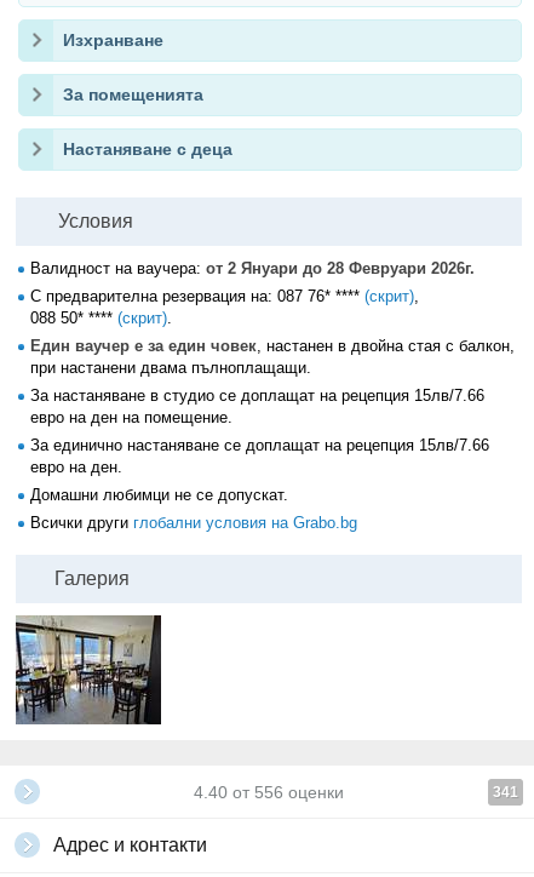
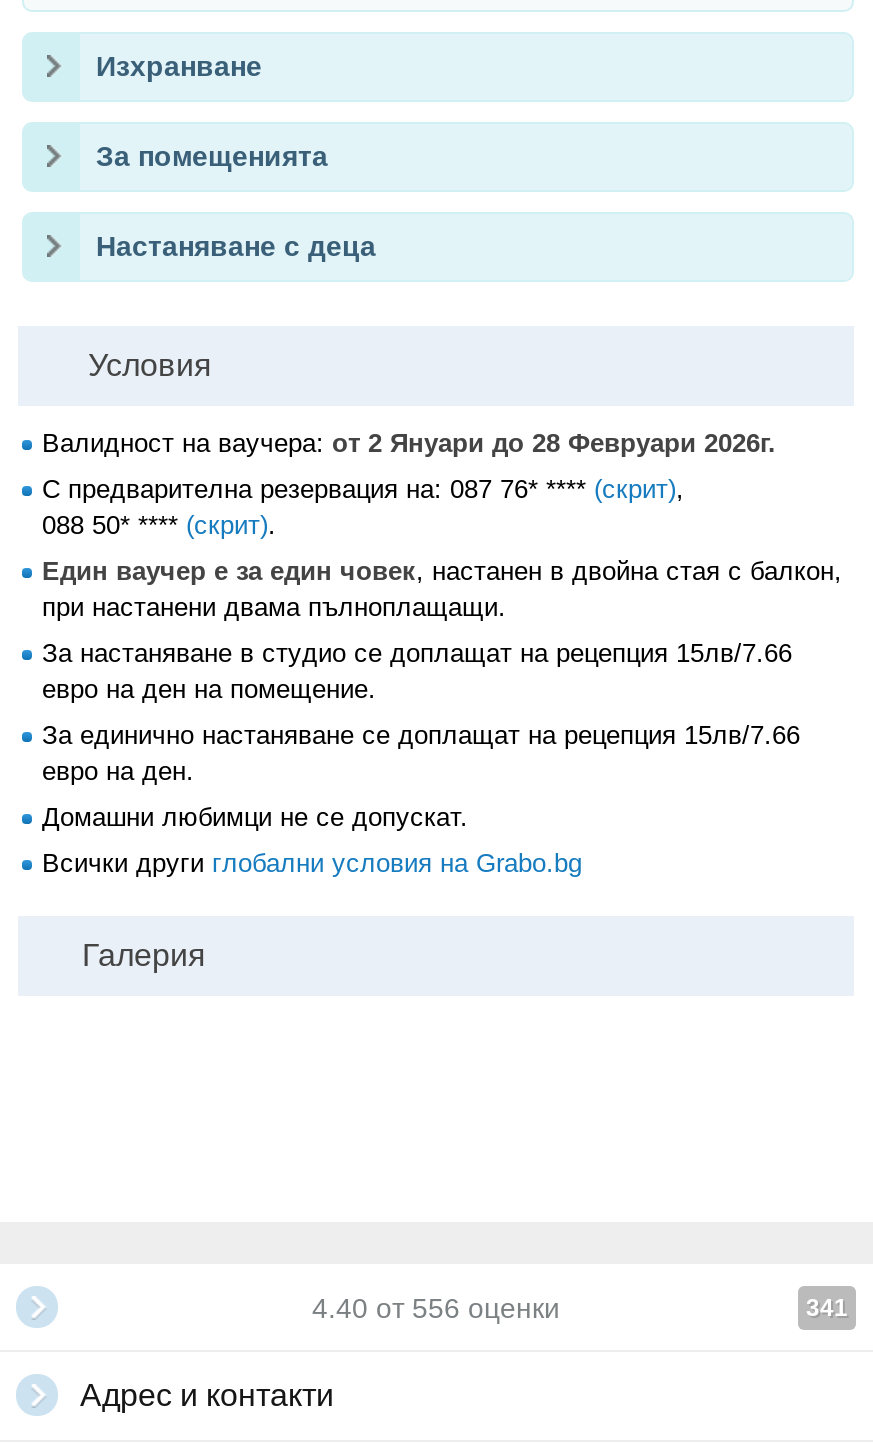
- [image]
